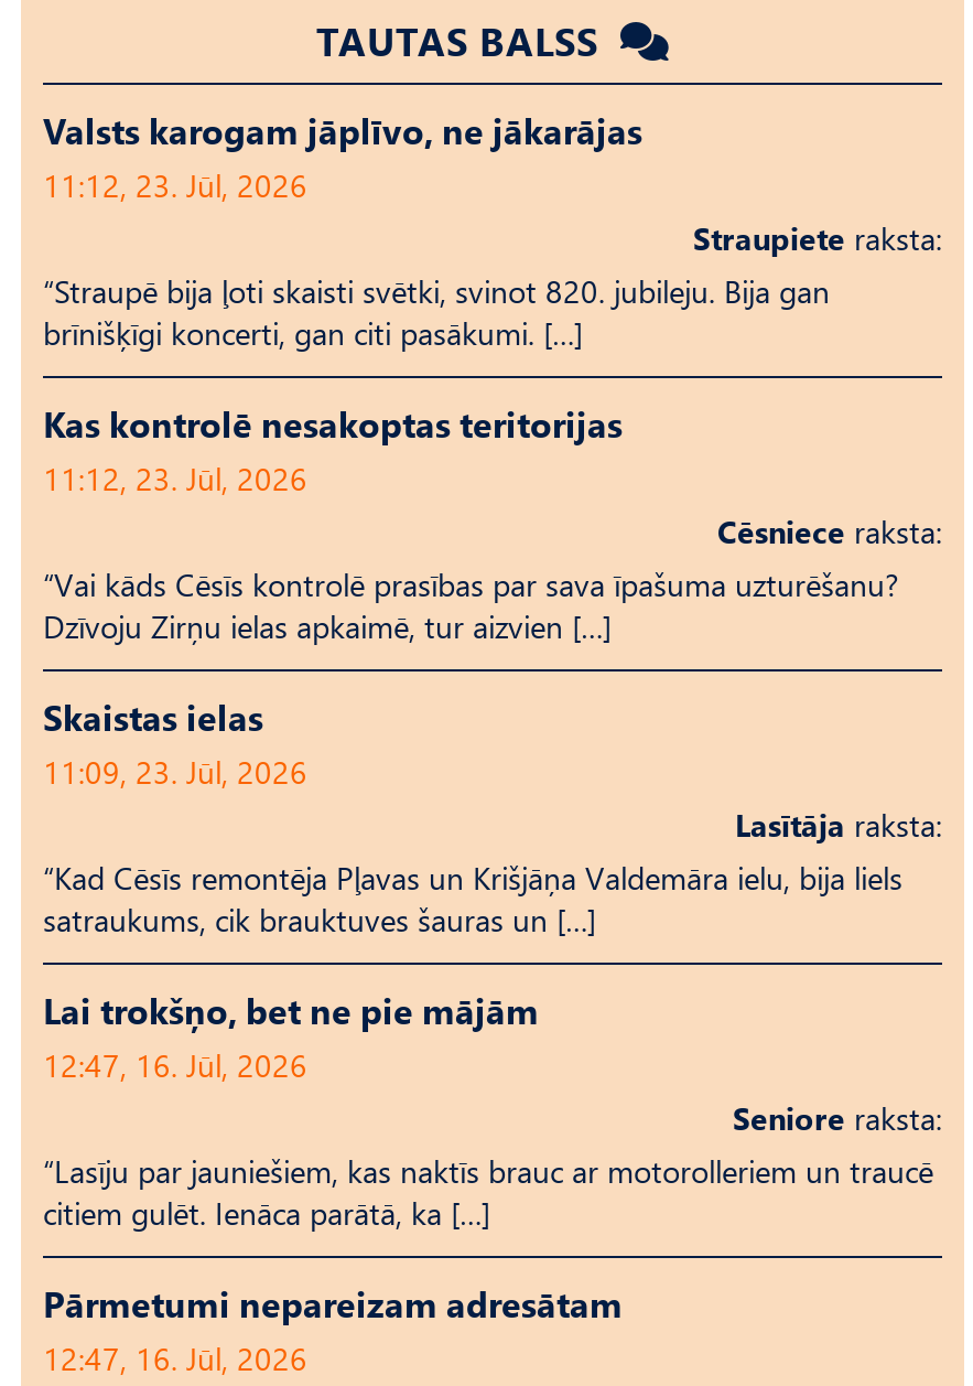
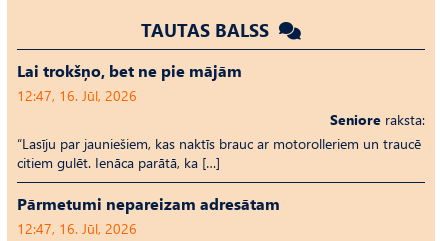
- Valsts karogam jāplīvo, ne jākarājas
- 11:12, 23. Jūl, 2026
- Straupiete raksta:
- “Straupē bija ļoti skaisti svētki, svinot 820. jubileju. Bija gan
- brīnišķīgi koncerti, gan citi pasākumi. […]
- Kas kontrolē nesakoptas teritorijas
- 11:12, 23. Jūl, 2026
- Cēsniece raksta:
- “Vai kāds Cēsīs kontrolē prasības par sava īpašuma uzturēšanu?
- Dzīvoju Zirņu ielas apkaimē, tur aizvien […]
- Skaistas ielas
- 11:09, 23. Jūl, 2026
- Lasītāja raksta:
- “Kad Cēsīs remontēja Pļavas un Krišjāņa Valdemāra ielu, bija liels
- satraukums, cik brauktuves šauras un […]
